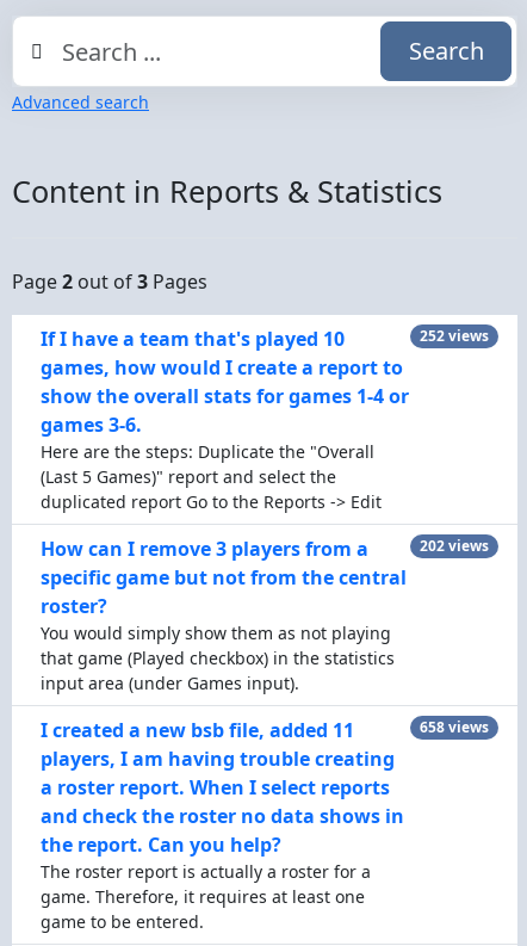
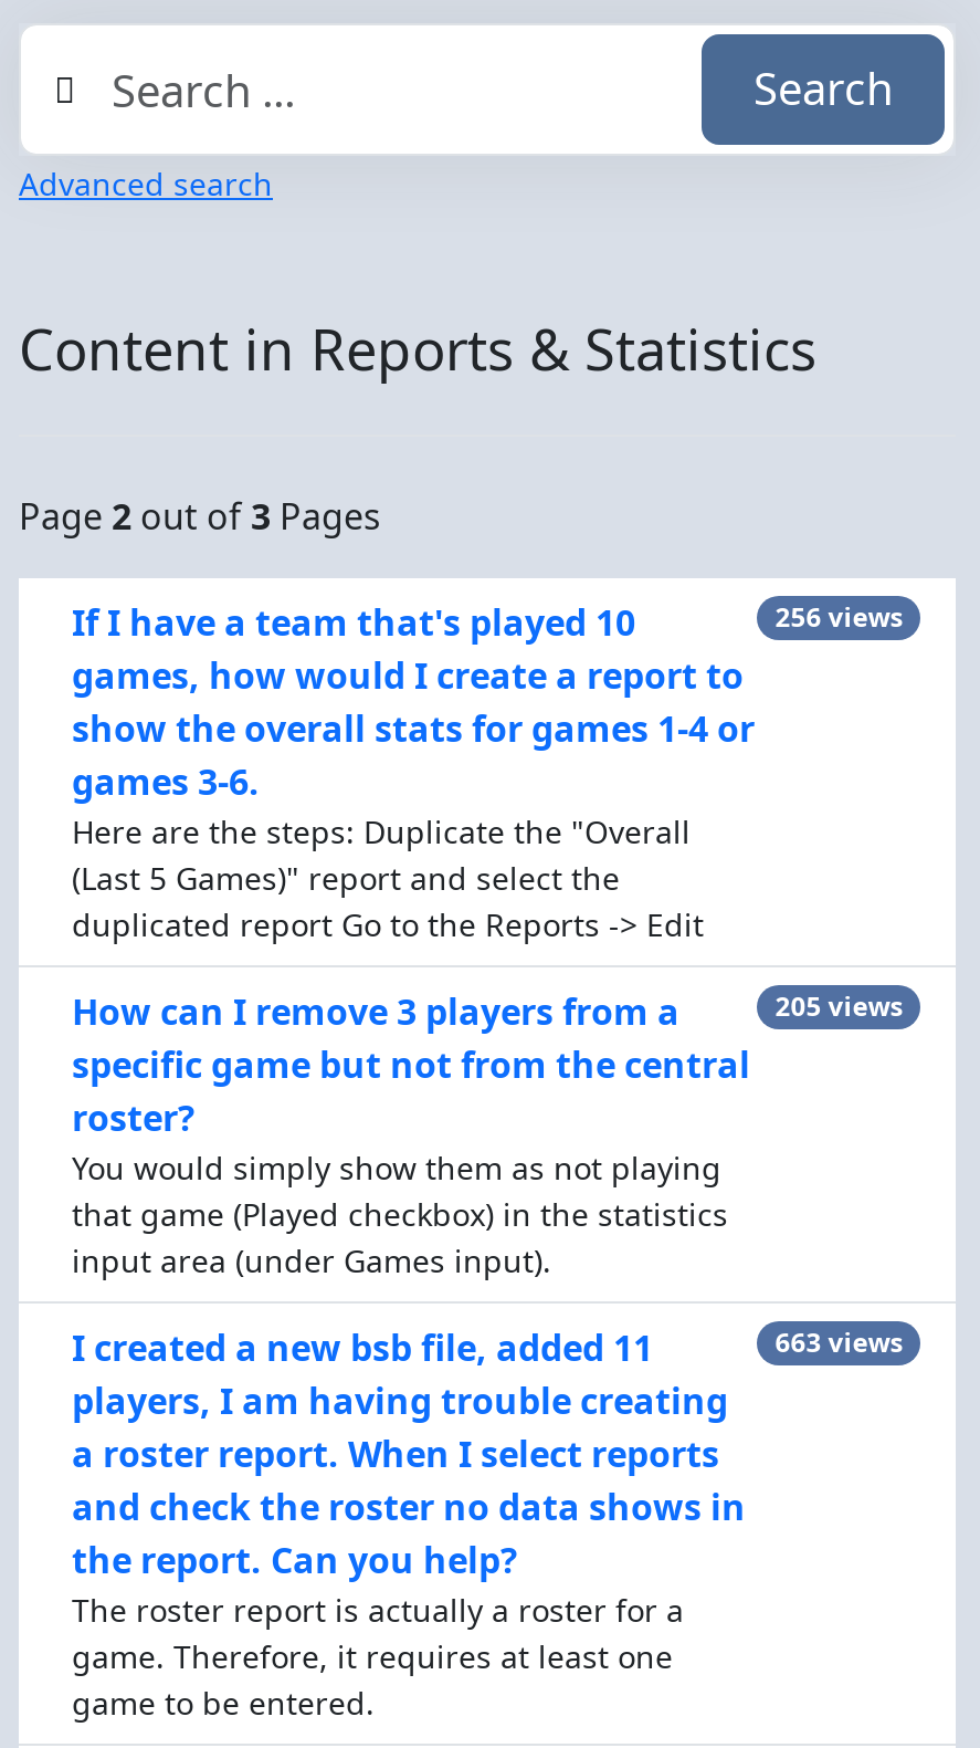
- 252 views
+ 256 views

- 202 views
+ 205 views

- 658 views
+ 663 views
